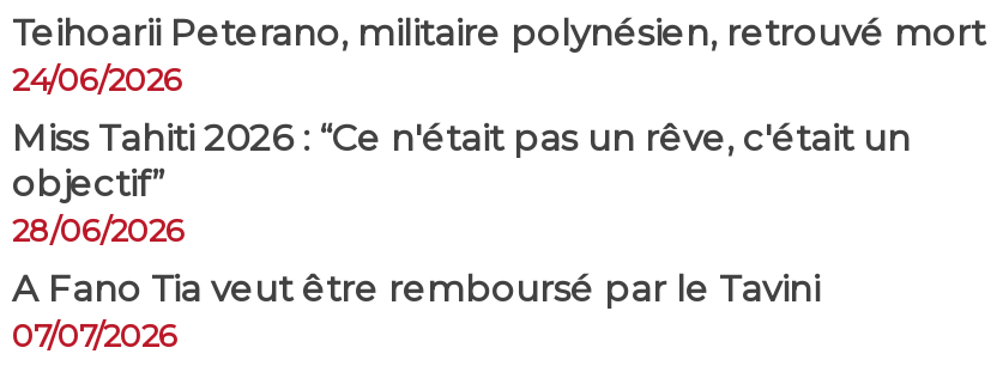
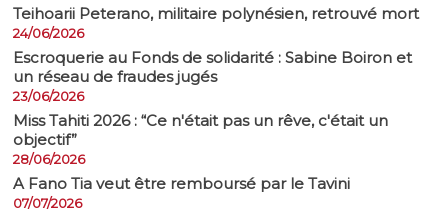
+ Escroquerie au Fonds de solidarité : Sabine Boiron et
+ un réseau de fraudes jugés
+ 23/06/2026
